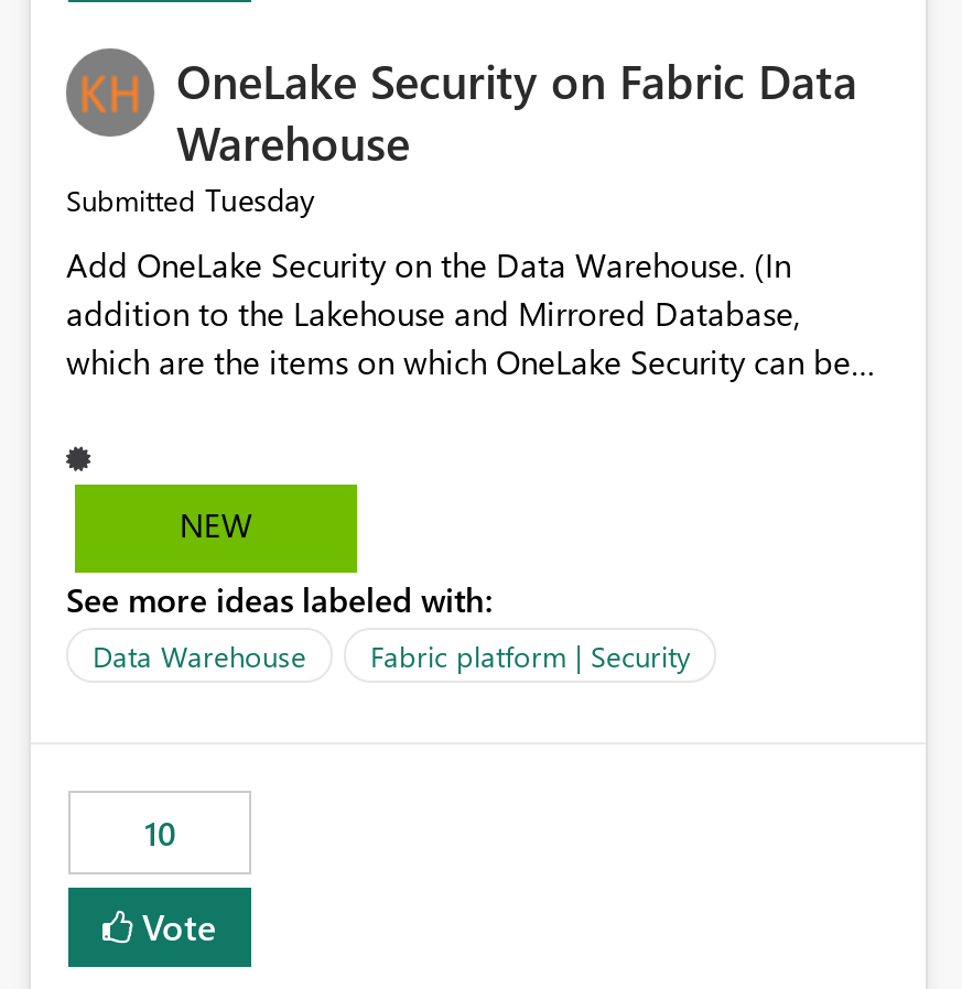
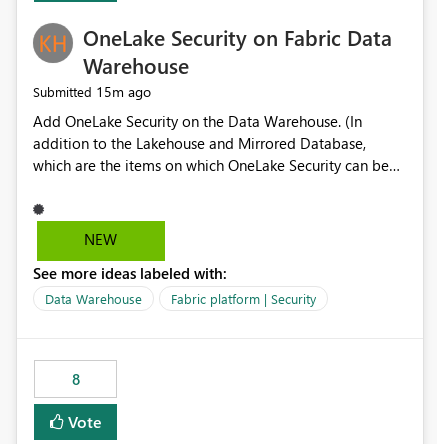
- Submitted Tuesday
+ Submitted 15m ago

- 10
+ 8
